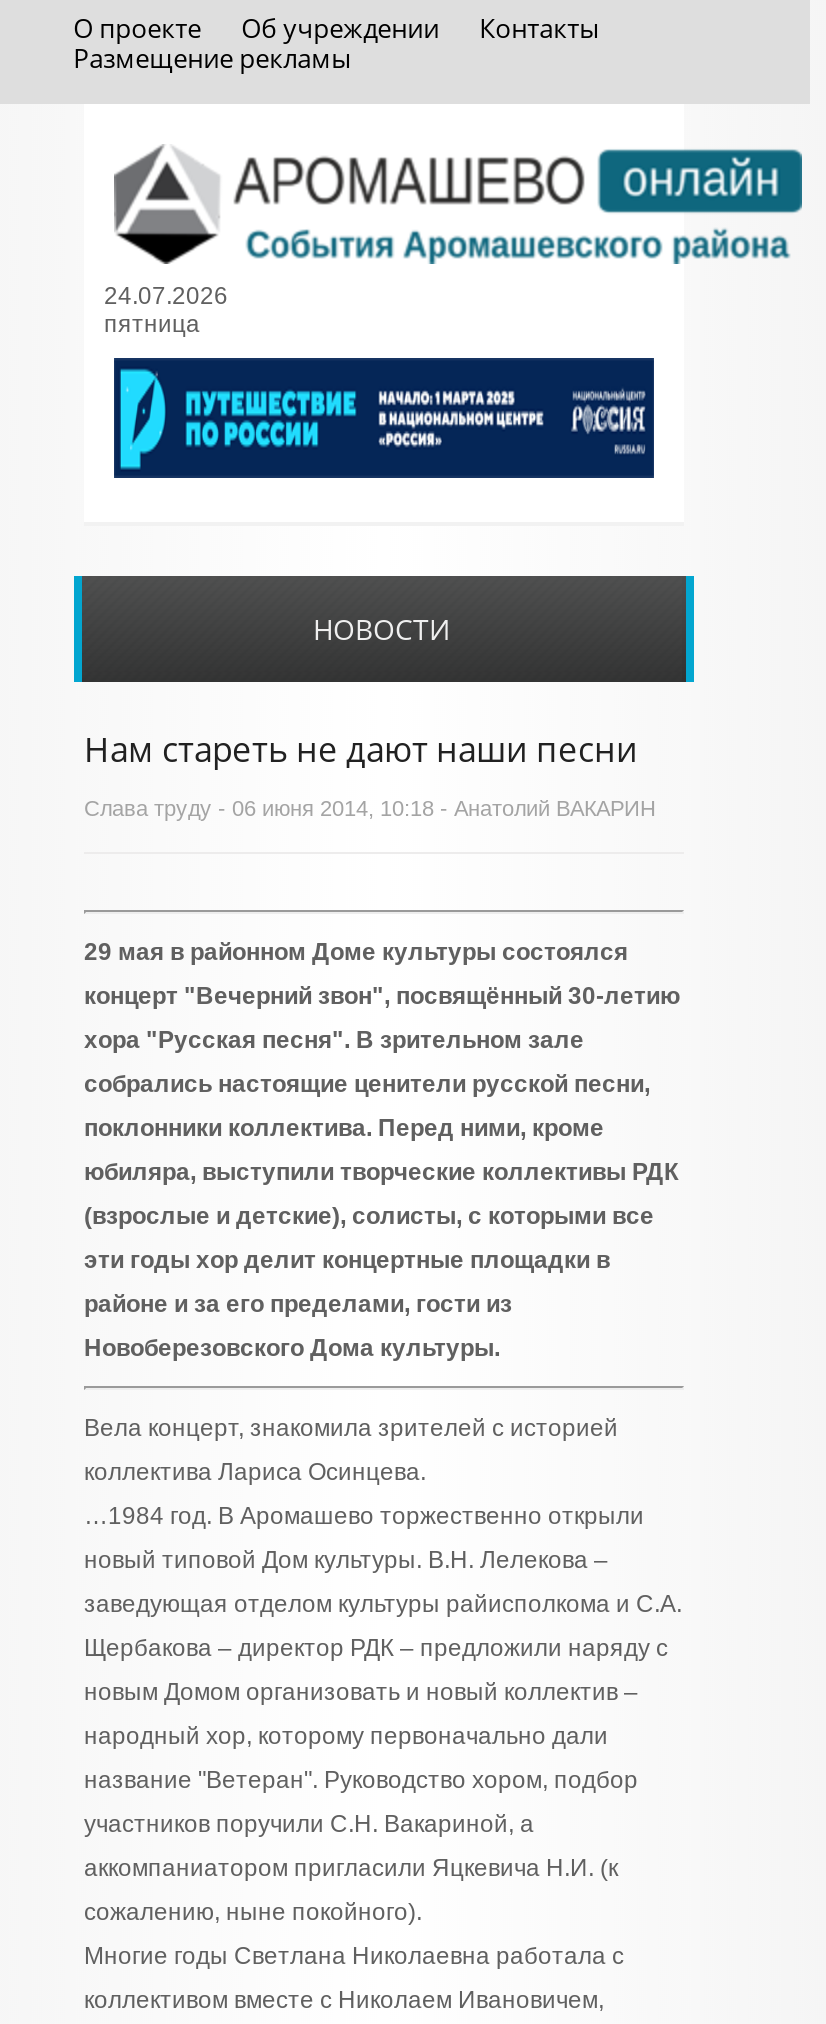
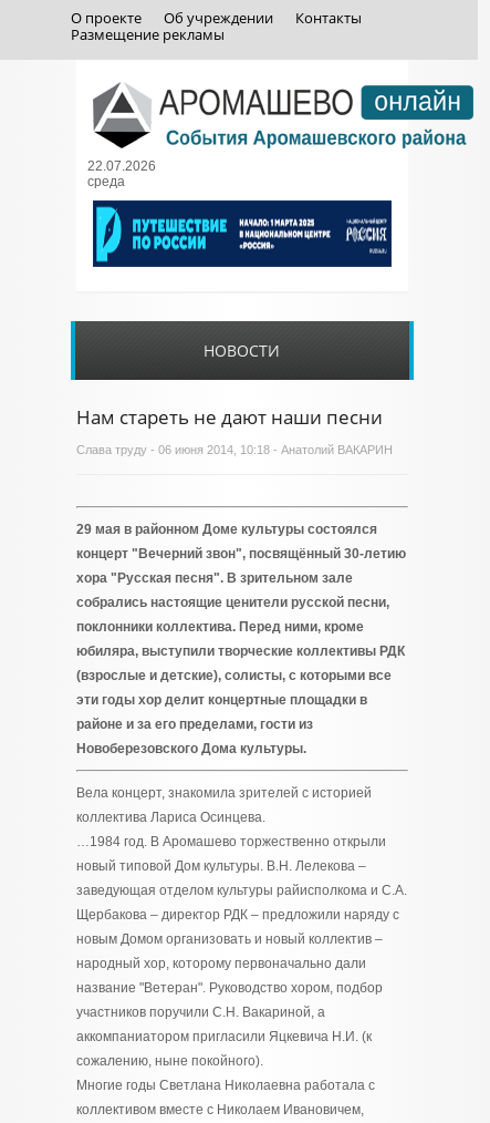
- 24.07.2026
- пятница
+ 22.07.2026
+ среда
